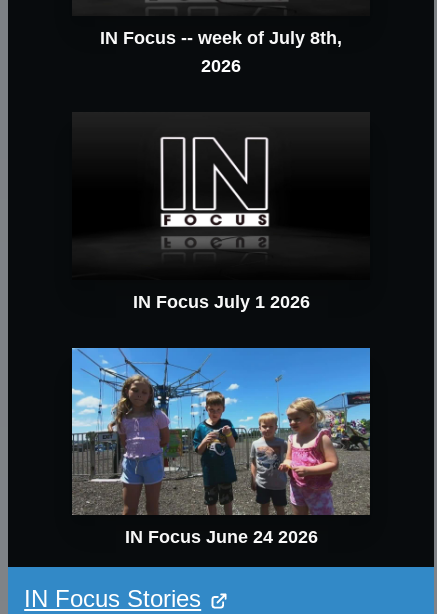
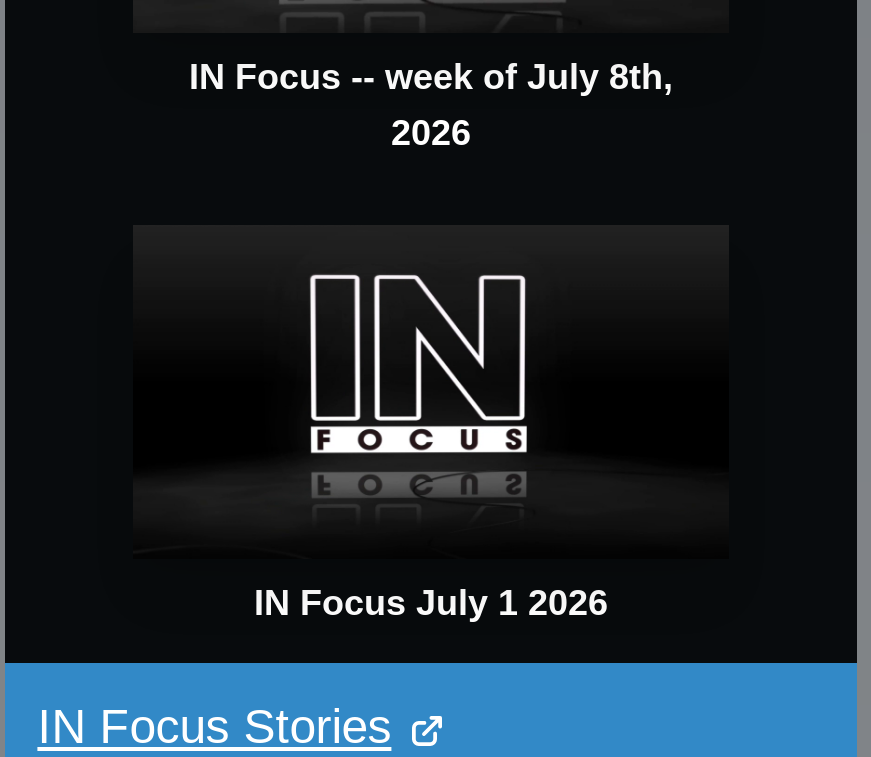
- [image]
- IN Focus June 24 2026
